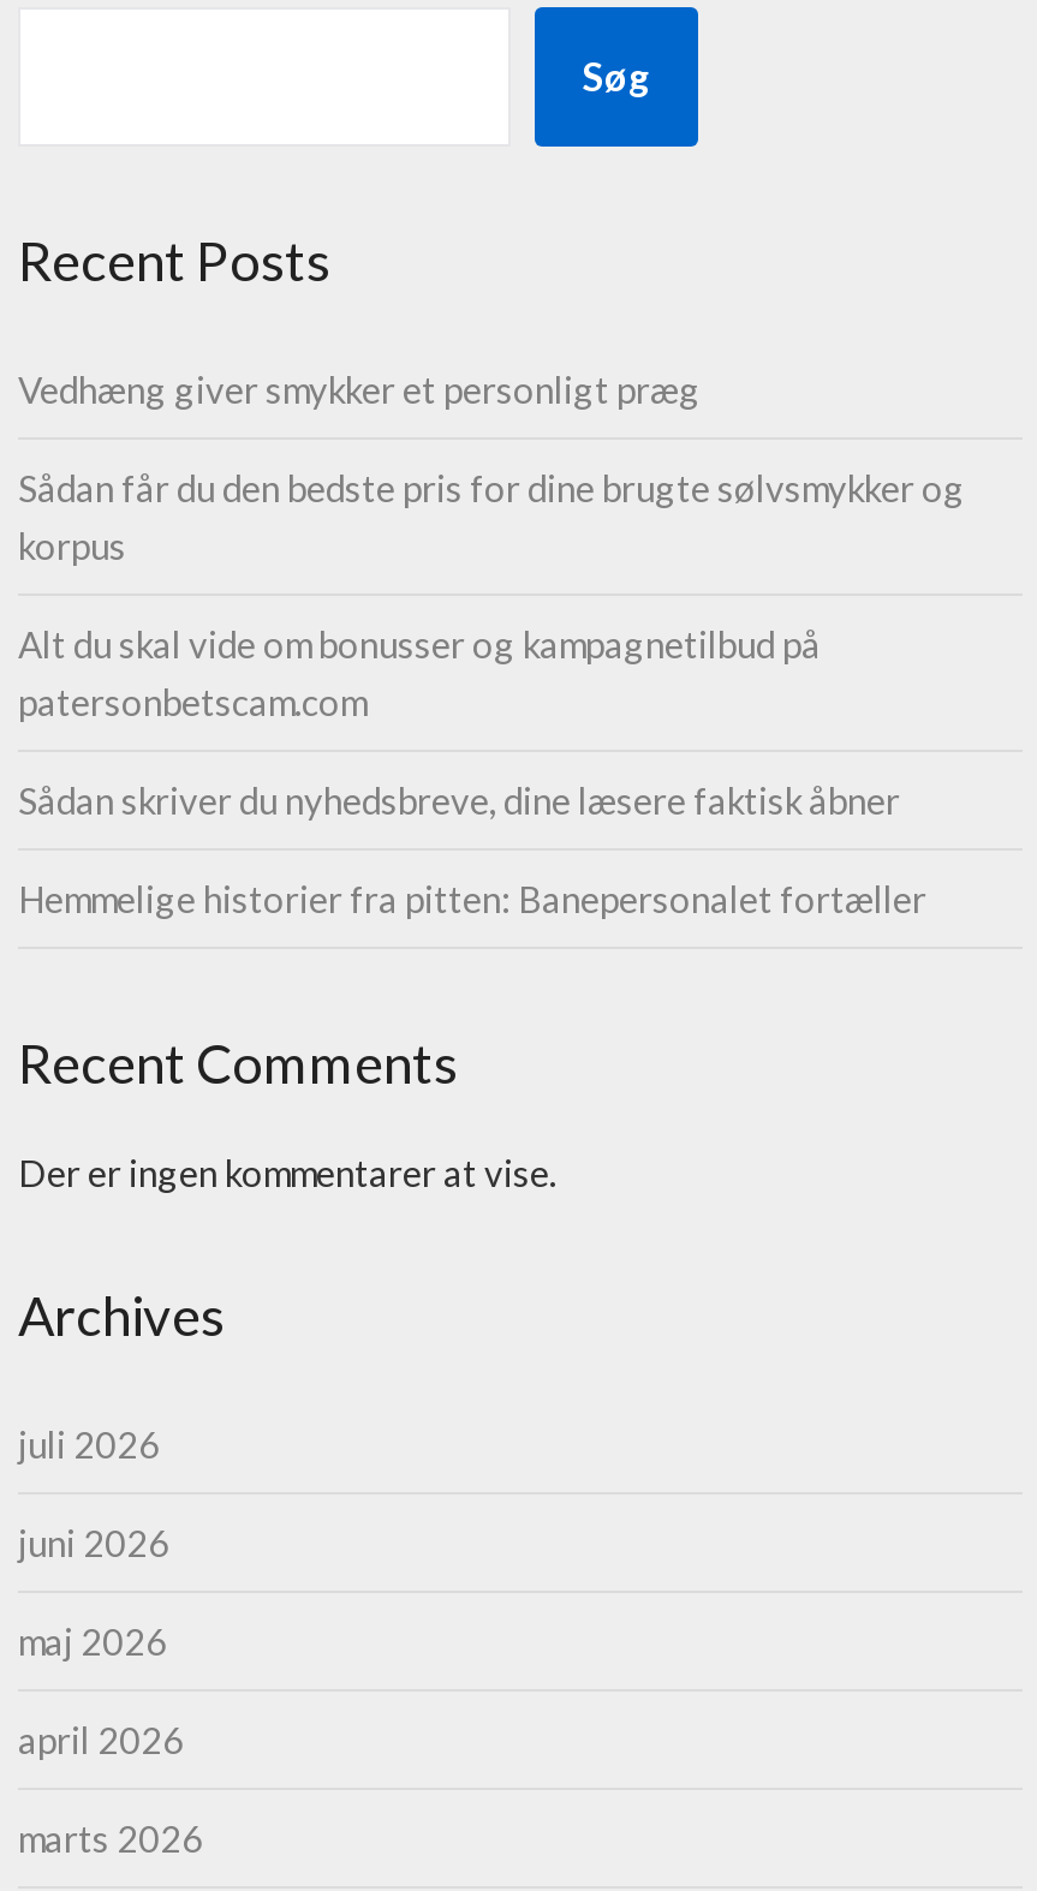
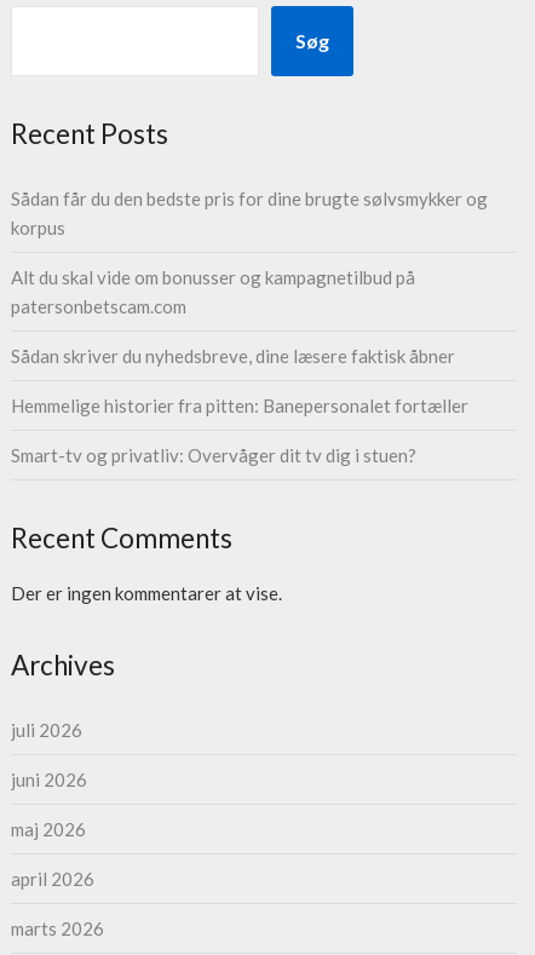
- Vedhæng giver smykker et personligt præg

moved up: Sådan får du den bedste pris for dine brugte sølvsmykker og | korpus | Alt du skal vide om bonusser og kampagnetilbud på | patersonbetscam.com | Sådan skriver du nyhedsbreve, dine læsere faktisk åbner | Hemmelige historier fra pitten: Banepersonalet fortæller

+ Smart-tv og privatliv: Overvåger dit tv dig i stuen?
